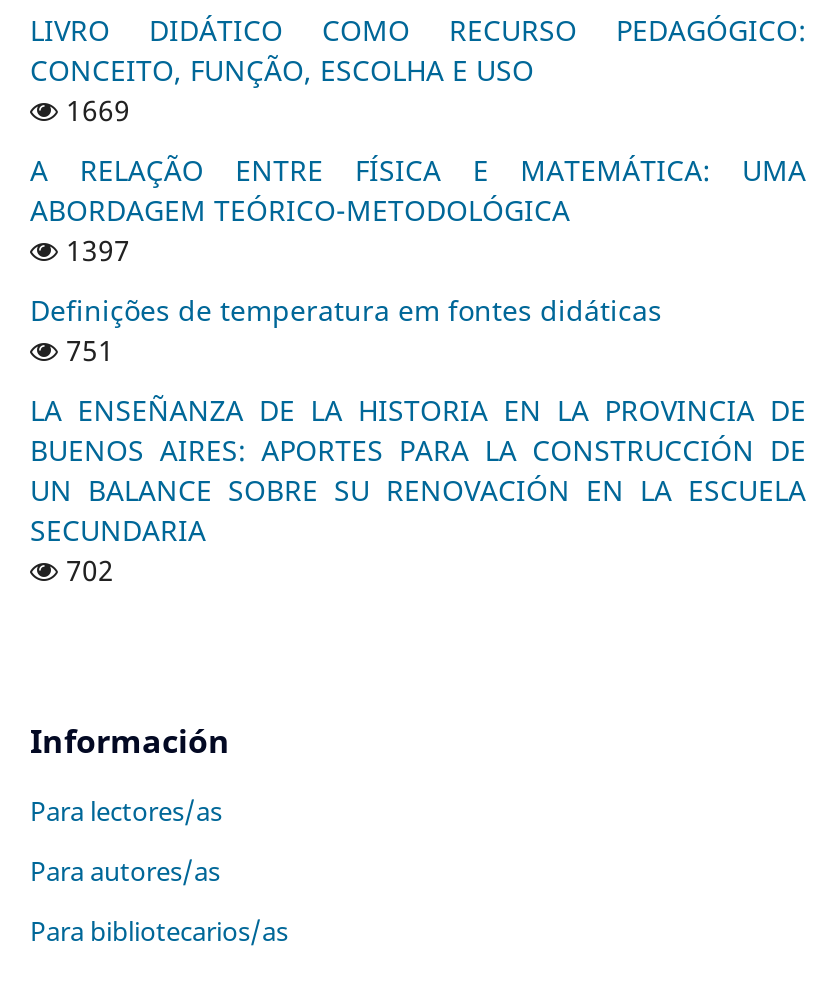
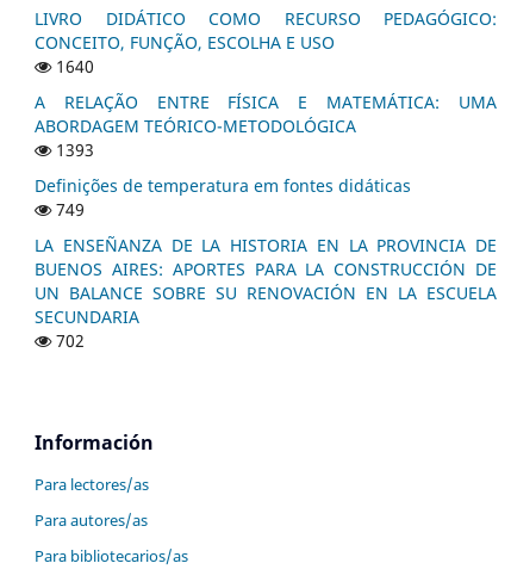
- 1669
+ 1640

- 1397
+ 1393

- 751
+ 749
